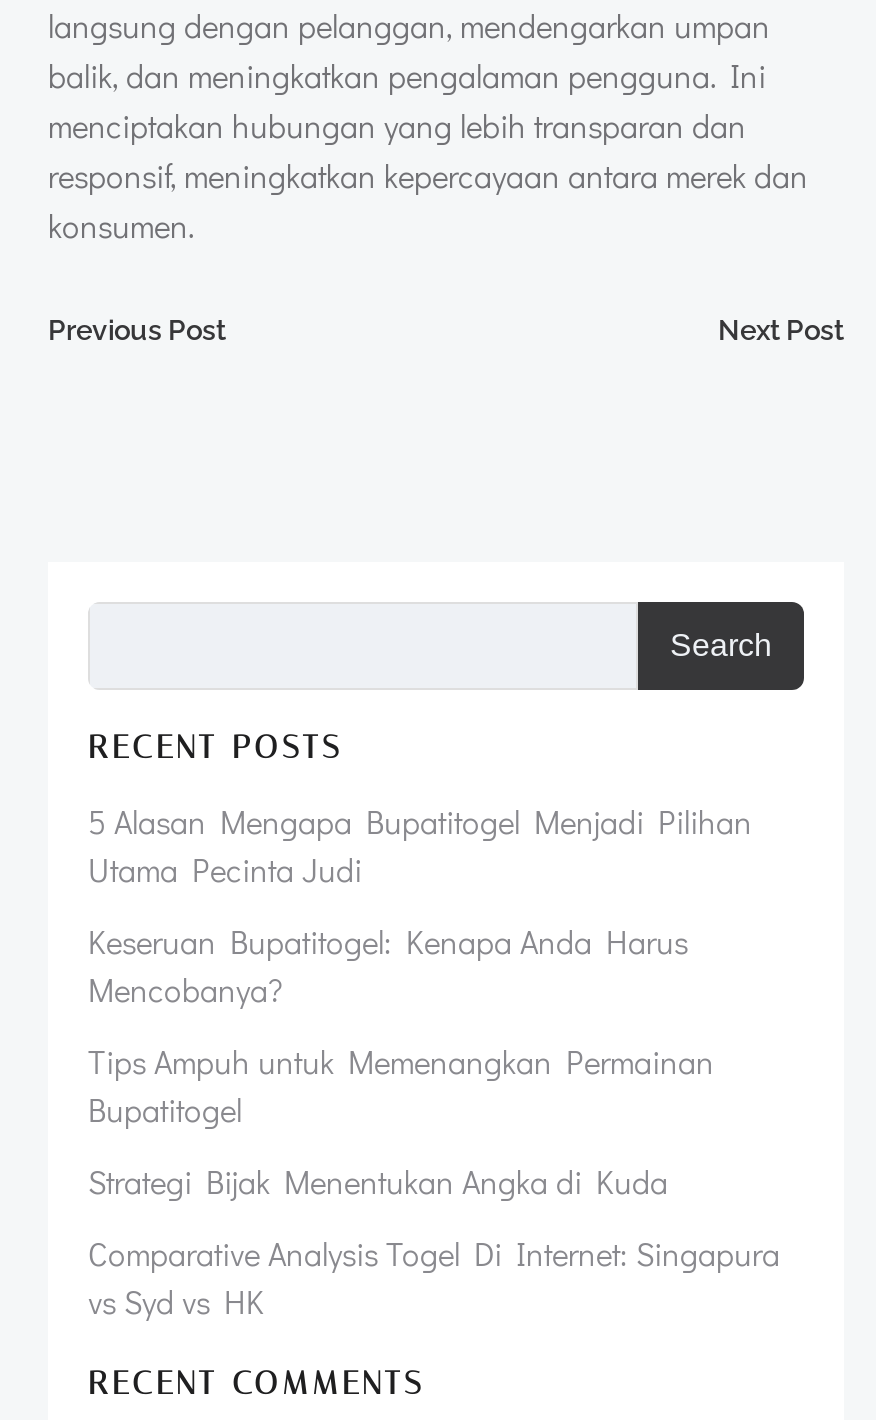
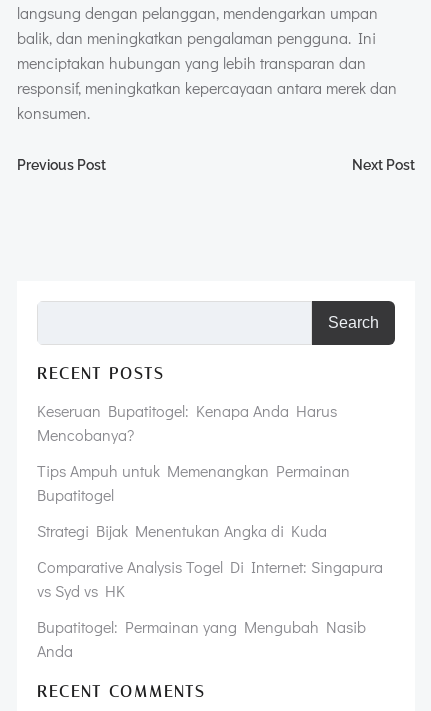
- 5 Alasan Mengapa Bupatitogel Menjadi Pilihan
- Utama Pecinta Judi

moved up: Keseruan Bupatitogel: Kenapa Anda Harus | Mencobanya? | Tips Ampuh untuk Memenangkan Permainan | Bupatitogel | Strategi Bijak Menentukan Angka di Kuda | Comparative Analysis Togel Di Internet: Singapura | vs Syd vs HK

+ Bupatitogel: Permainan yang Mengubah Nasib
+ Anda
